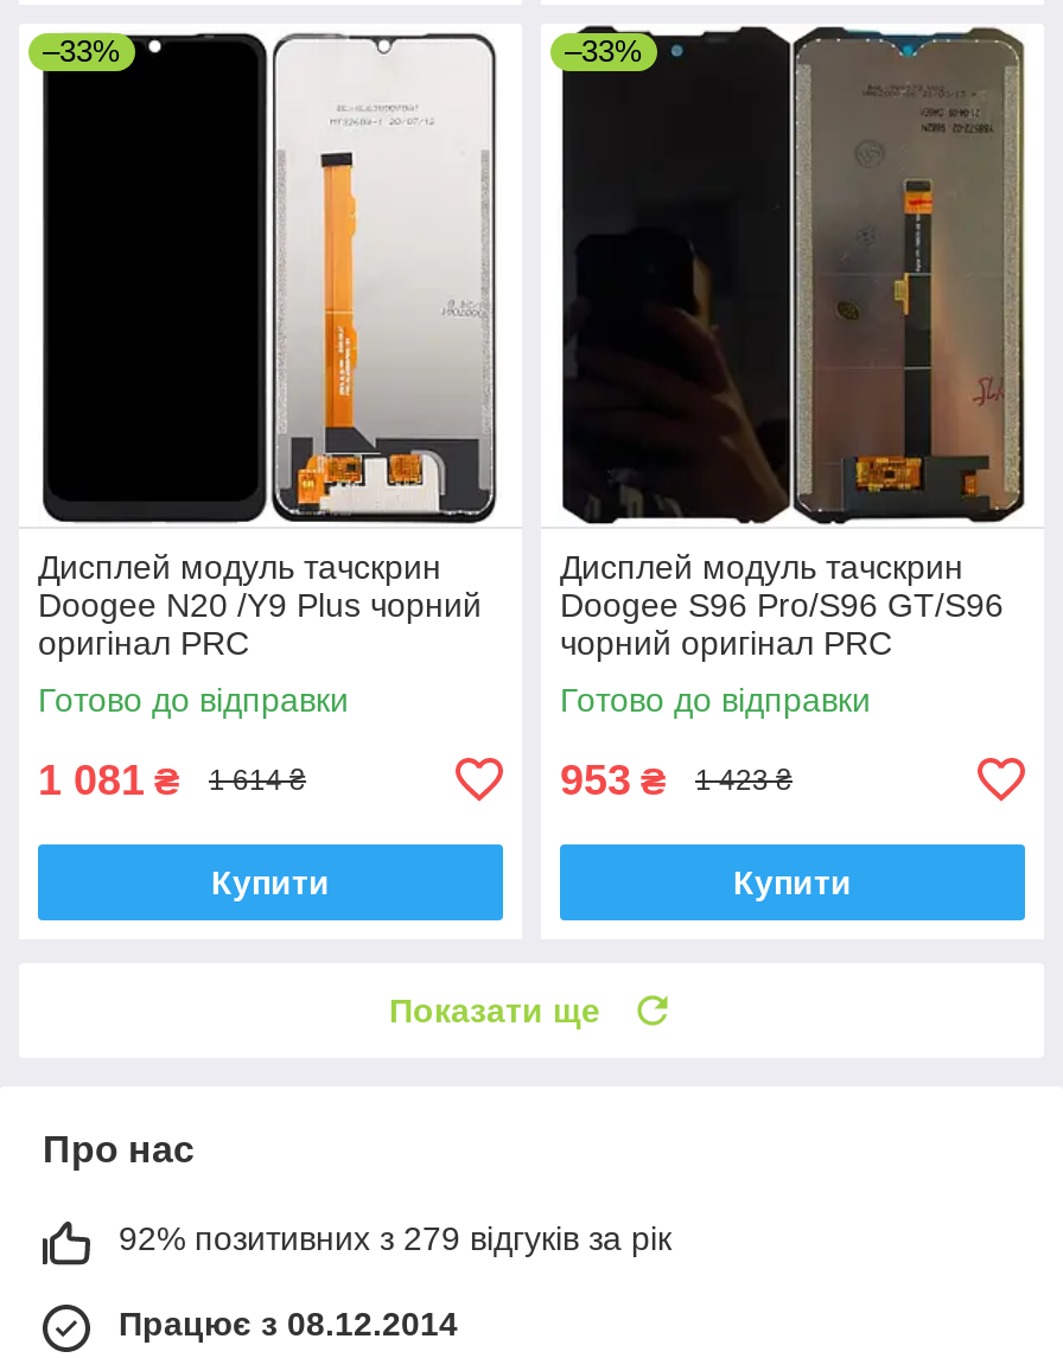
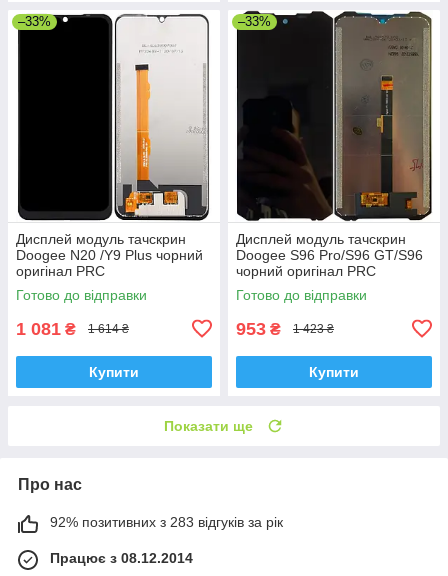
- 92% позитивних з 279 відгуків за рік
+ 92% позитивних з 283 відгуків за рік
